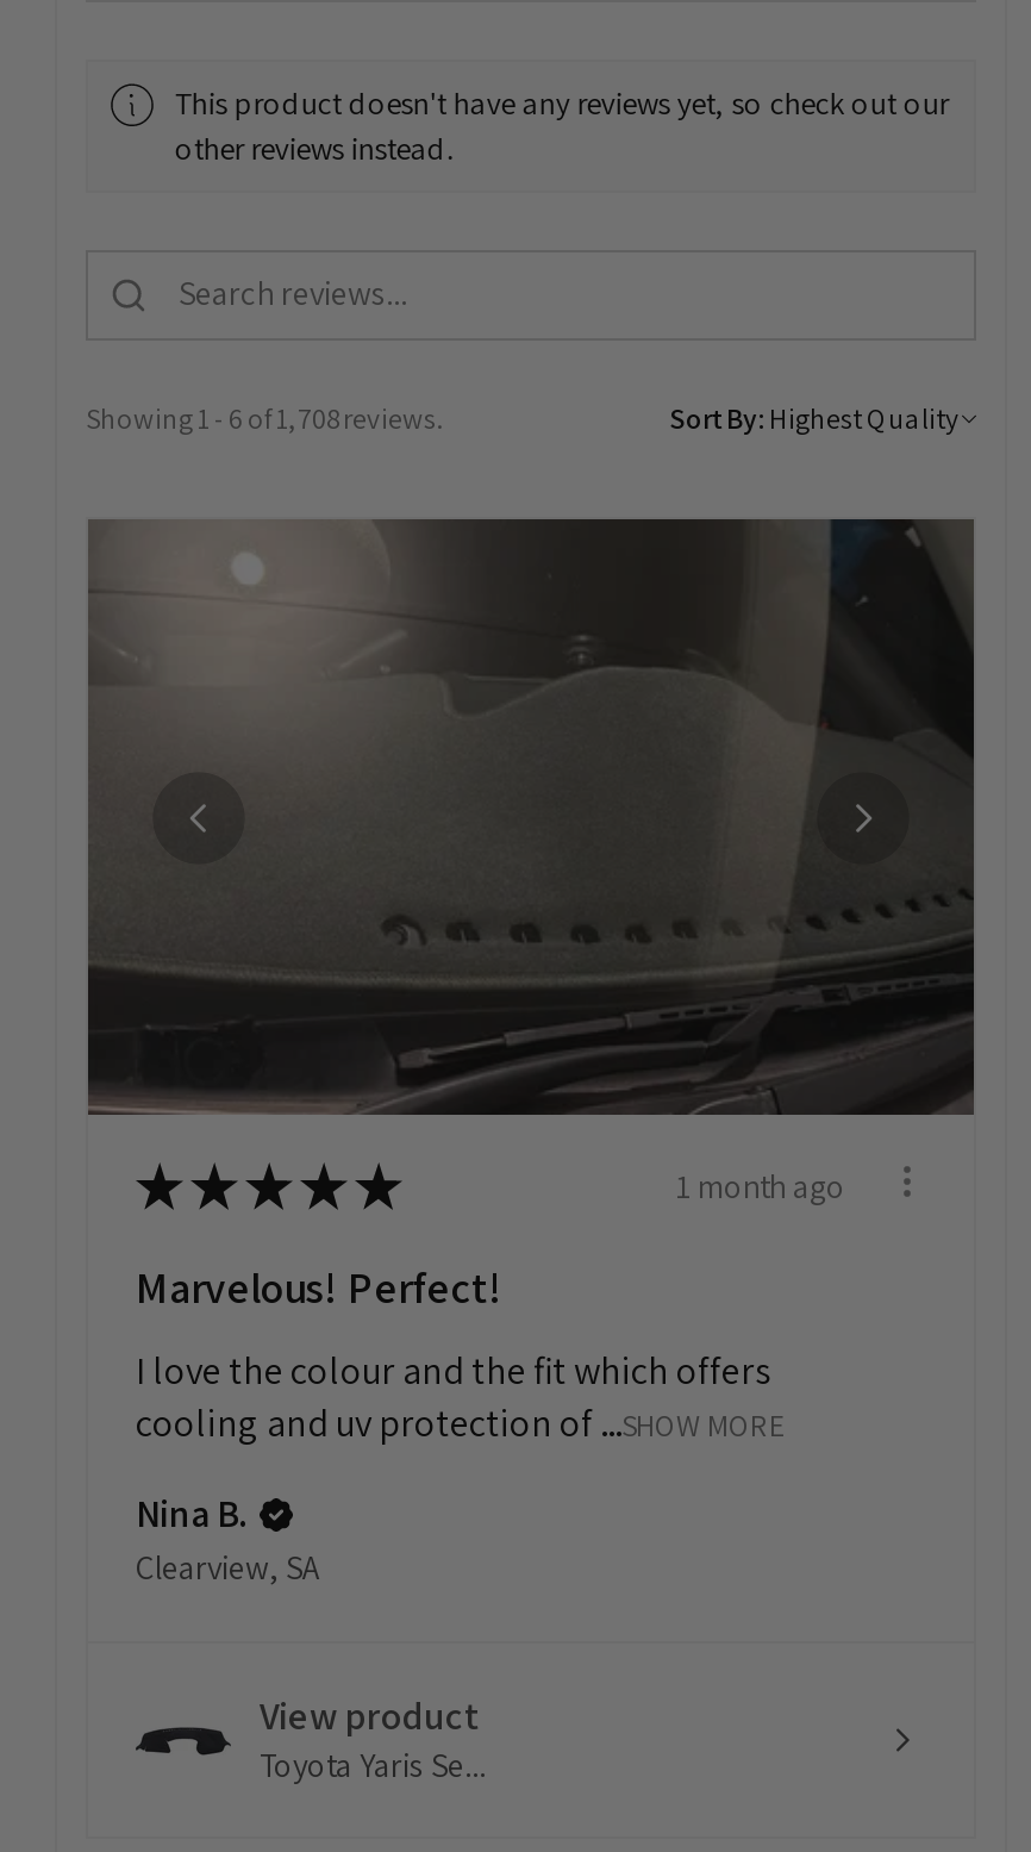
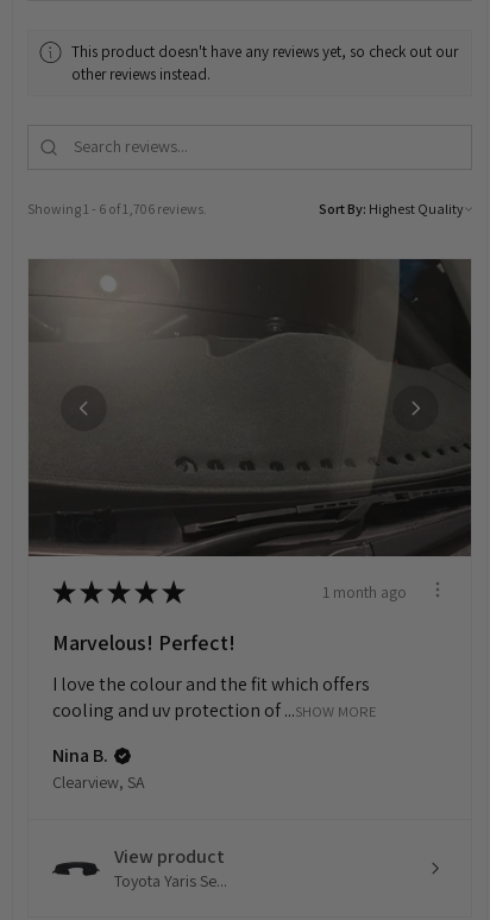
- Showing 1 - 6 of 1,708 reviews.
+ Showing 1 - 6 of 1,706 reviews.
